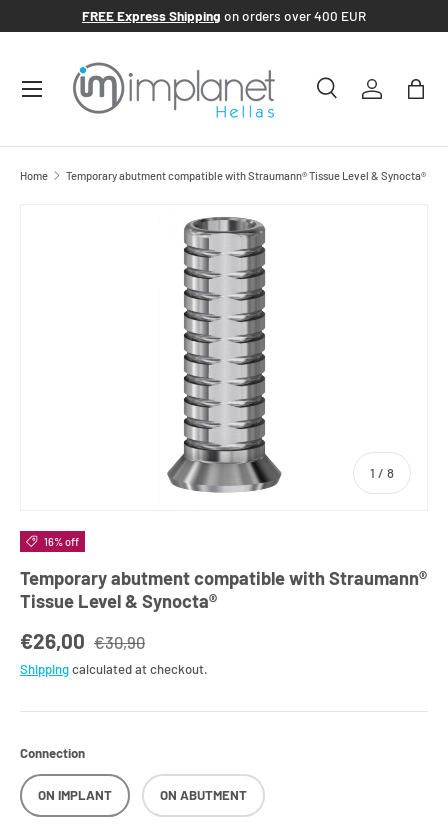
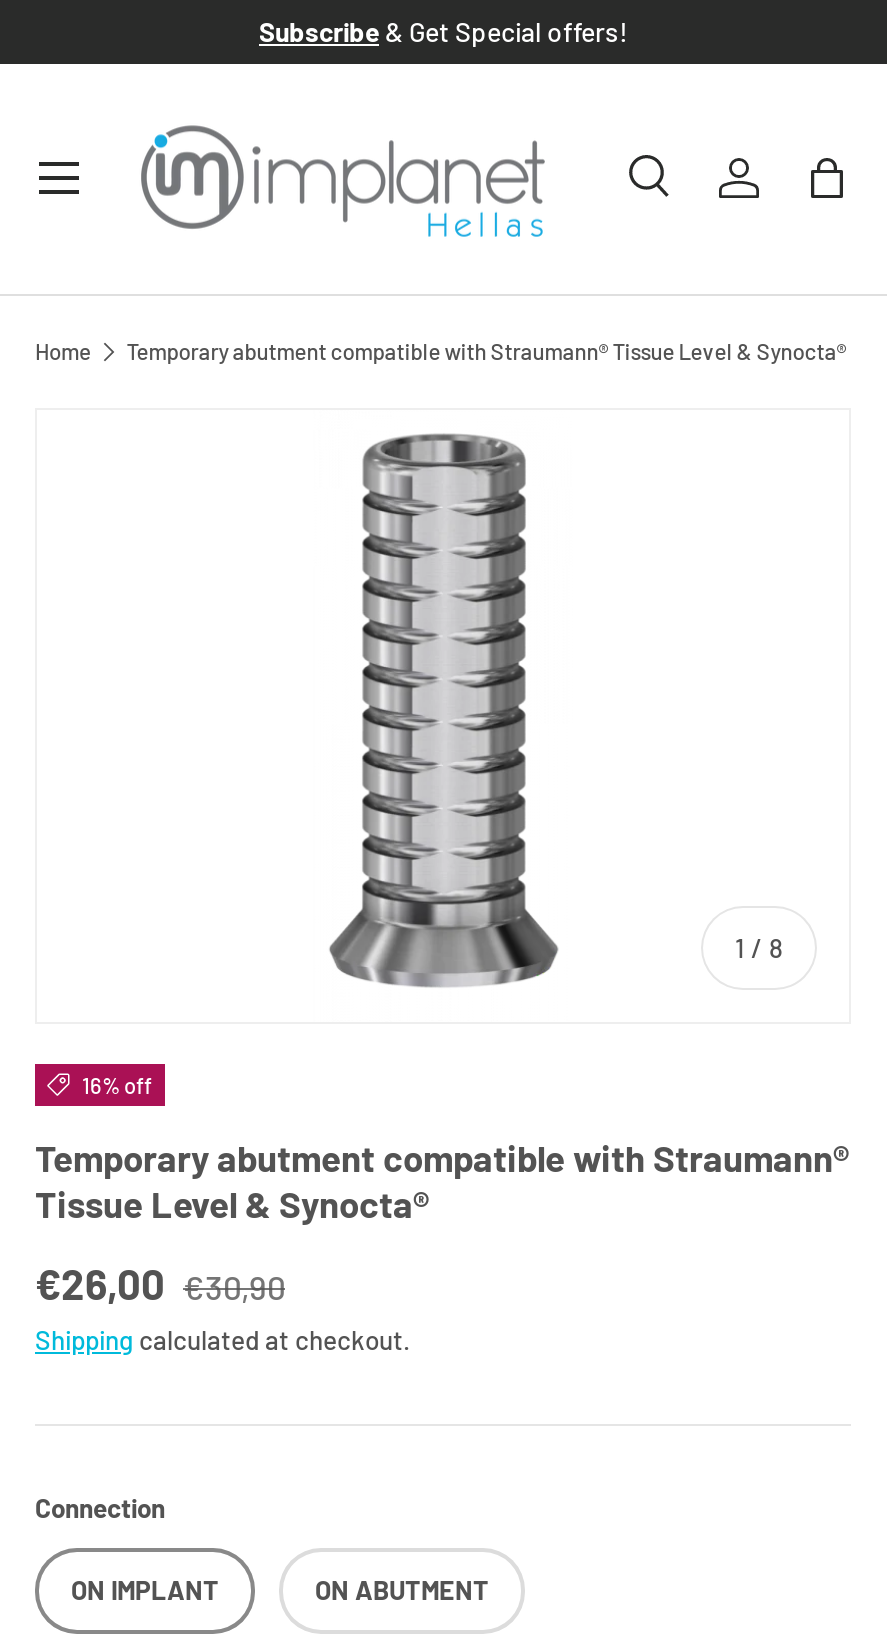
- FREE Express Shipping on orders over 400 EUR
+ Subscribe & Get Special offers!
